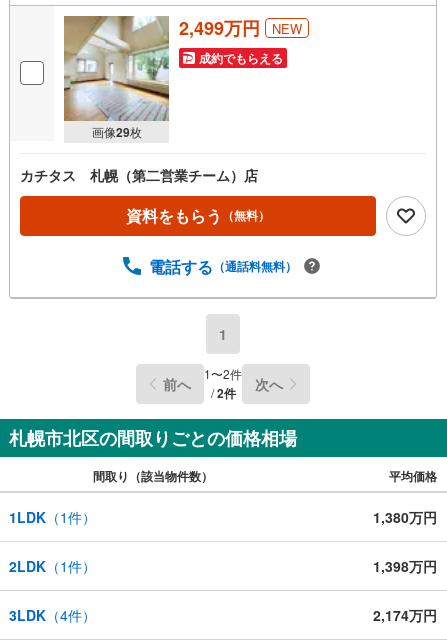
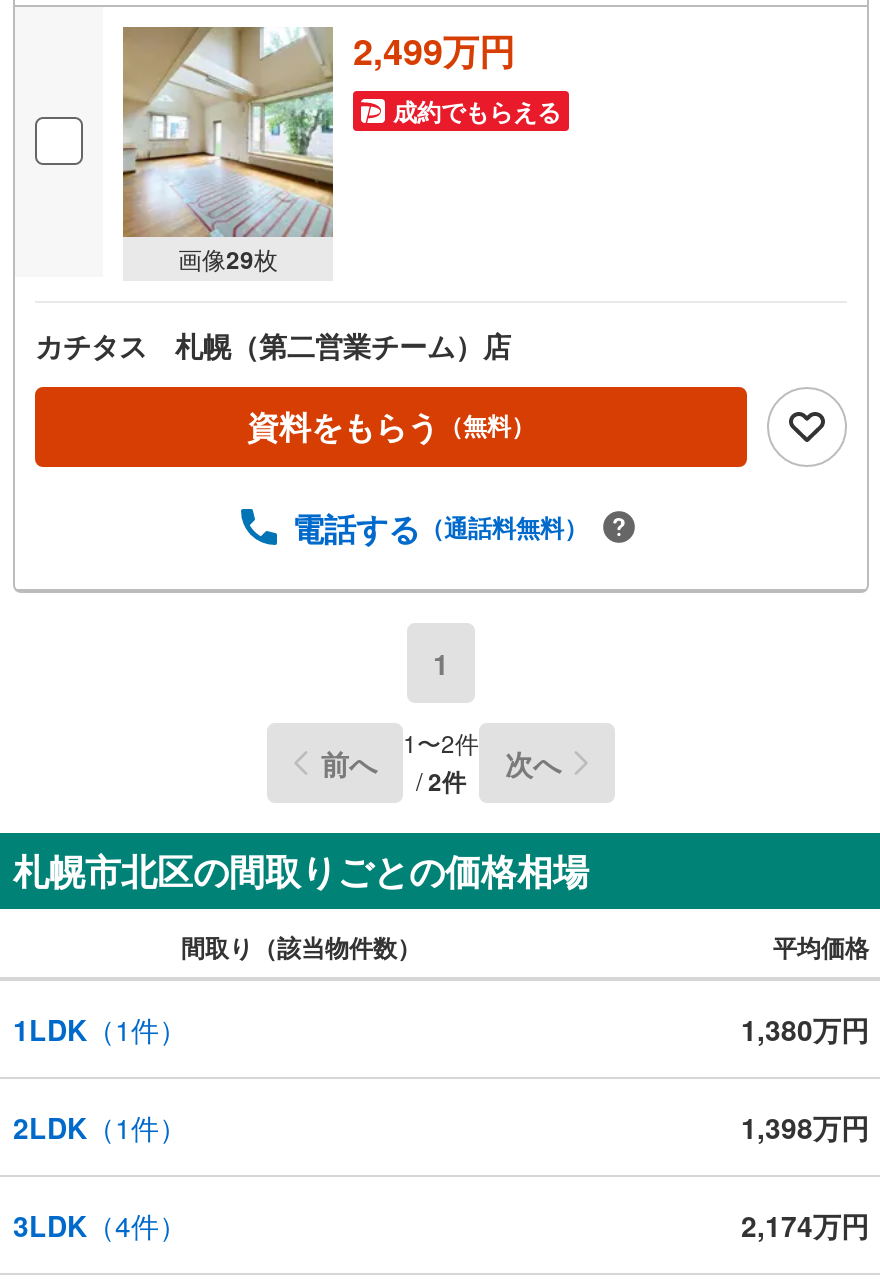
- NEW
